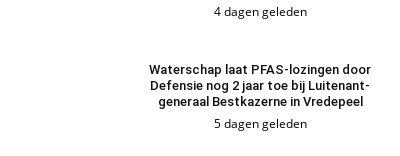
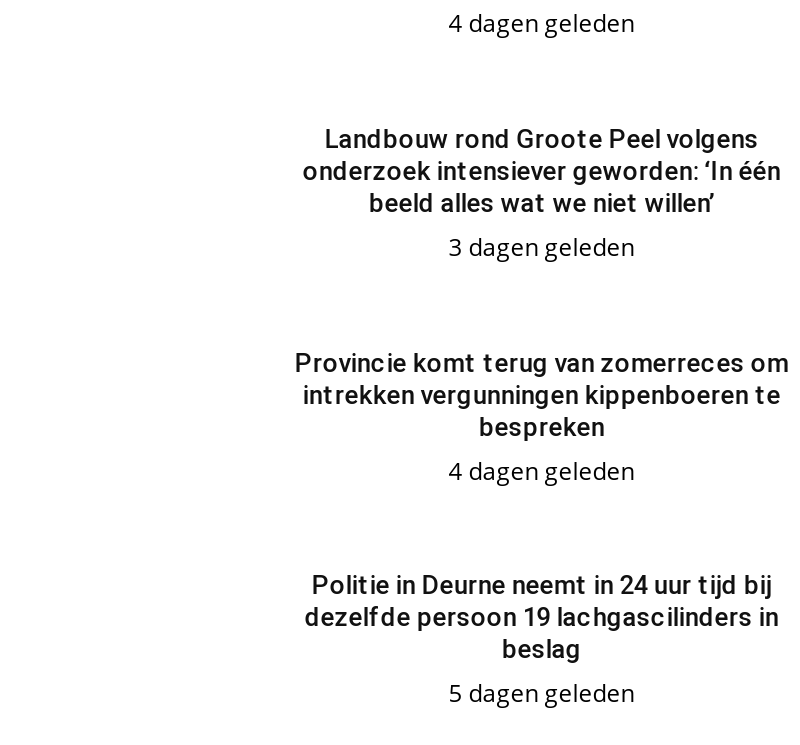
- Waterschap laat PFAS-lozingen door
- Defensie nog 2 jaar toe bij Luitenant-
- generaal Bestkazerne in Vredepeel
+ Landbouw rond Groote Peel volgens
+ onderzoek intensiever geworden: ‘In één
+ beeld alles wat we niet willen’
+ 3 dagen geleden
+ Provincie komt terug van zomerreces om
+ intrekken vergunningen kippenboeren te
+ bespreken
+ 4 dagen geleden
+ Politie in Deurne neemt in 24 uur tijd bij
+ dezelfde persoon 19 lachgascilinders in
+ beslag
